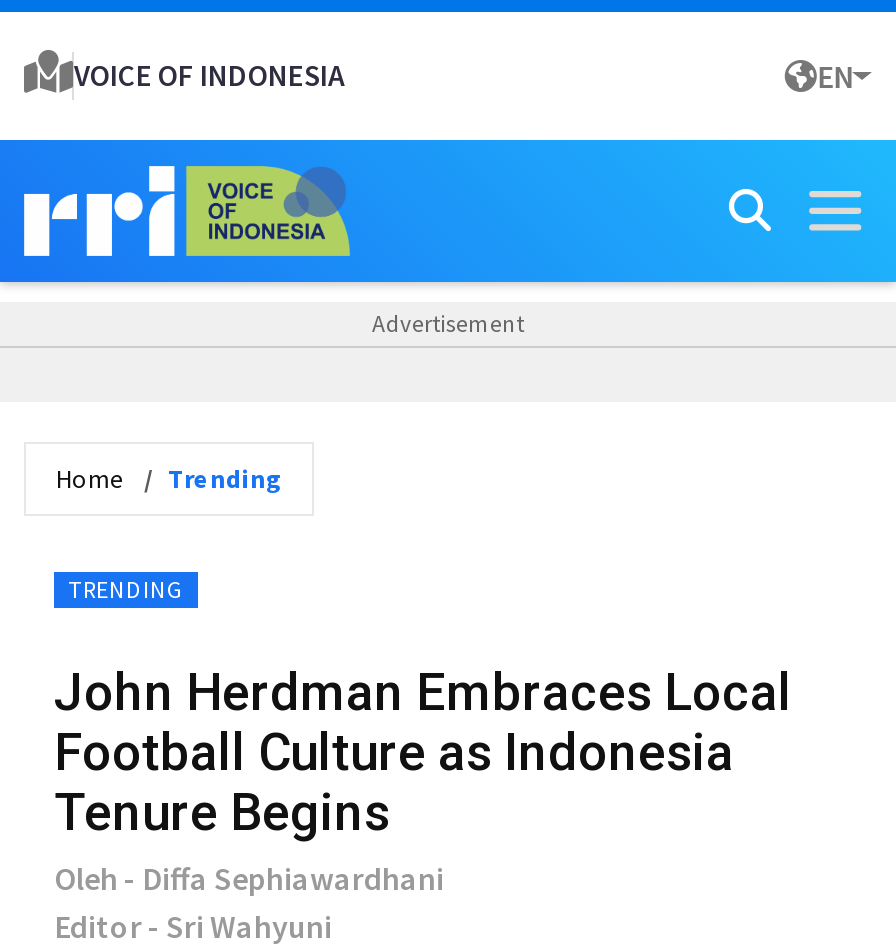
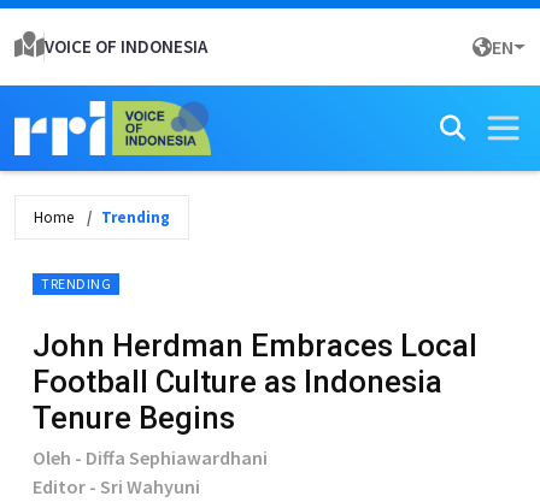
- Advertisement
